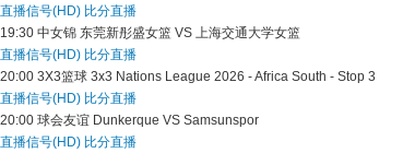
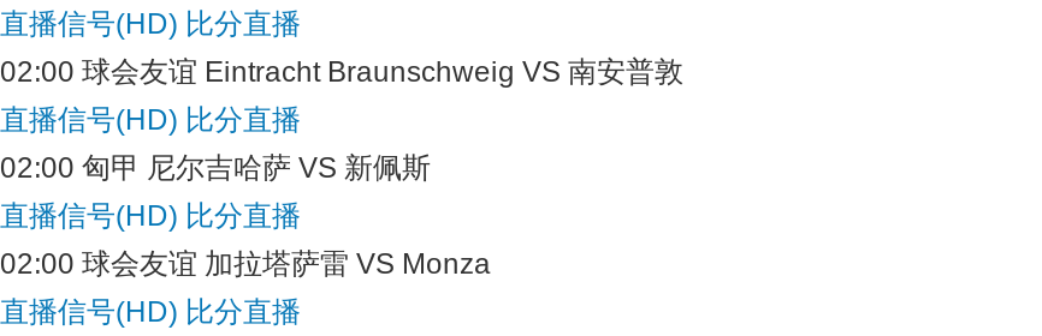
- 19:30 中女锦东莞新彤盛女篮 VS 上海交通大学女篮
+ 02:00 球会友谊Eintracht Braunschweig VS 南安普敦

- 20:00 3X3篮球3x3 Nations League 2026 - Africa South - Stop 3
+ 02:00 匈甲尼尔吉哈萨 VS 新佩斯

- 20:00 球会友谊Dunkerque VS Samsunspor
+ 02:00 球会友谊加拉塔萨雷 VS Monza
